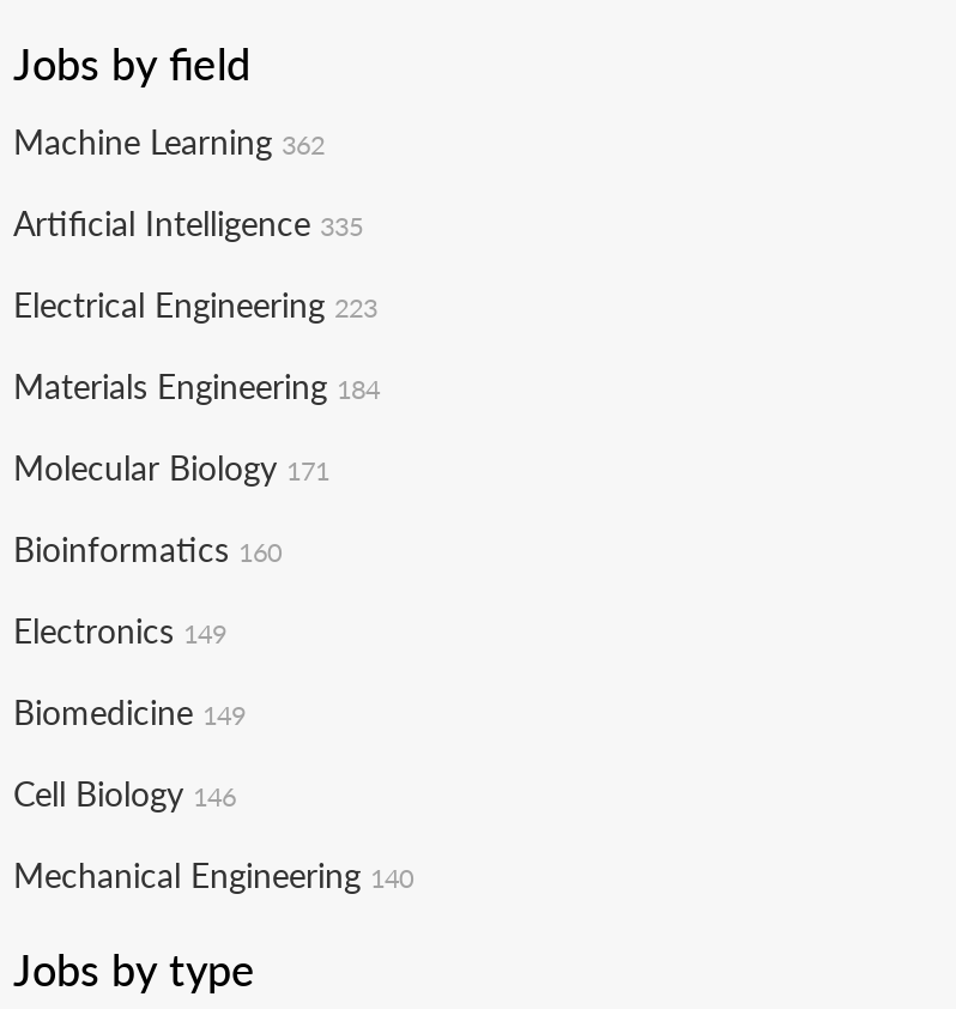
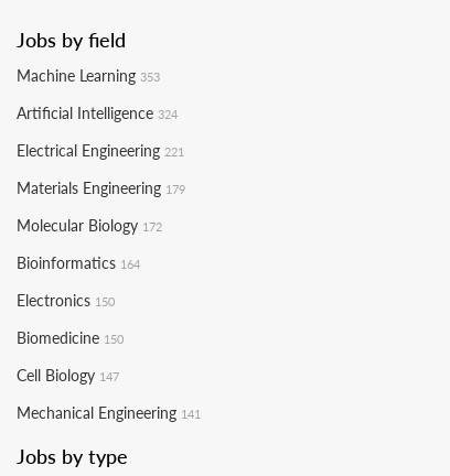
- Machine Learning 362
+ Machine Learning 353

- Artificial Intelligence 335
+ Artificial Intelligence 324

- Electrical Engineering 223
+ Electrical Engineering 221

- Materials Engineering 184
+ Materials Engineering 179

- Molecular Biology 171
+ Molecular Biology 172

- Bioinformatics 160
+ Bioinformatics 164

- Electronics 149
+ Electronics 150

- Biomedicine 149
+ Biomedicine 150

- Cell Biology 146
+ Cell Biology 147

- Mechanical Engineering 140
+ Mechanical Engineering 141
